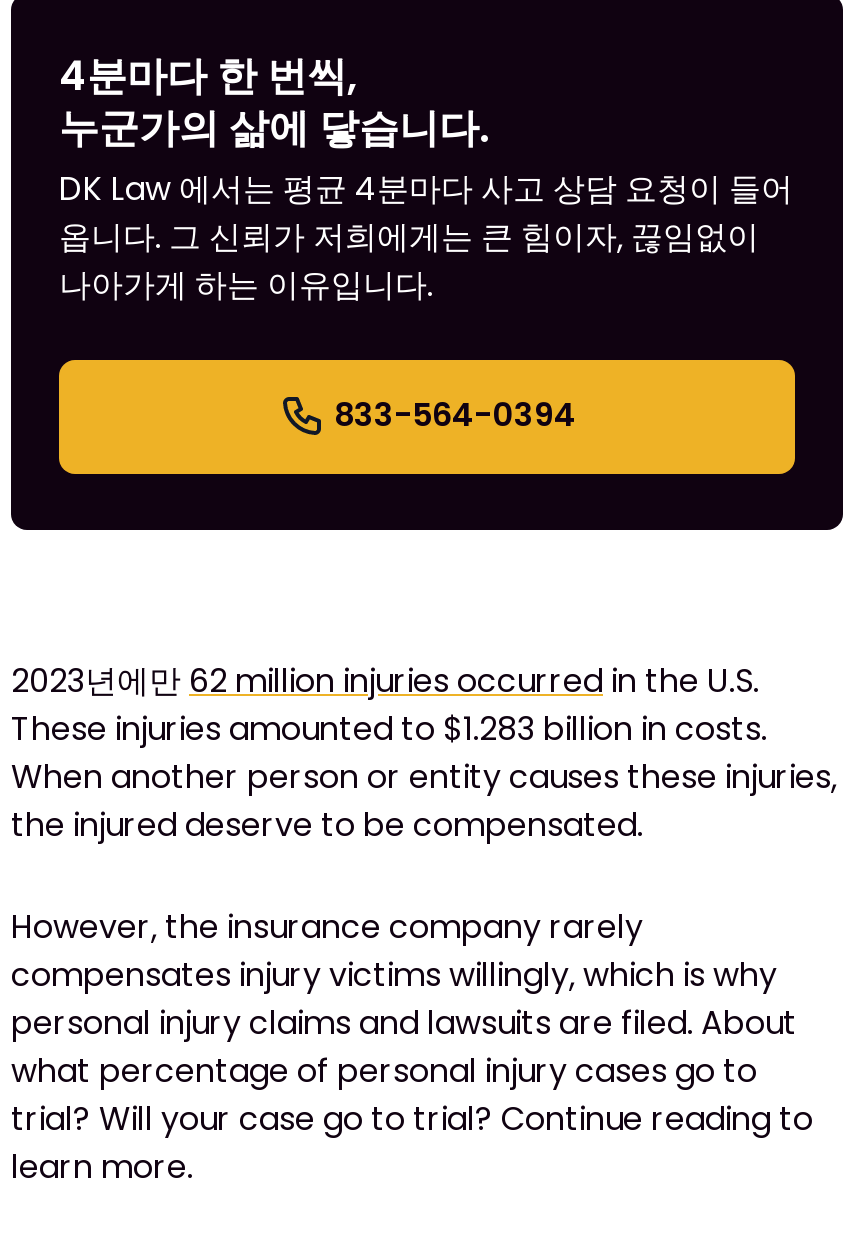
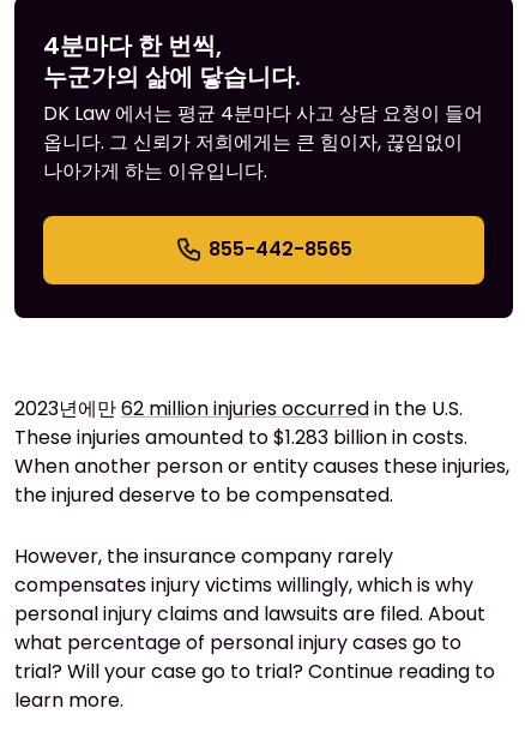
- 833-564-0394
+ 855-442-8565
